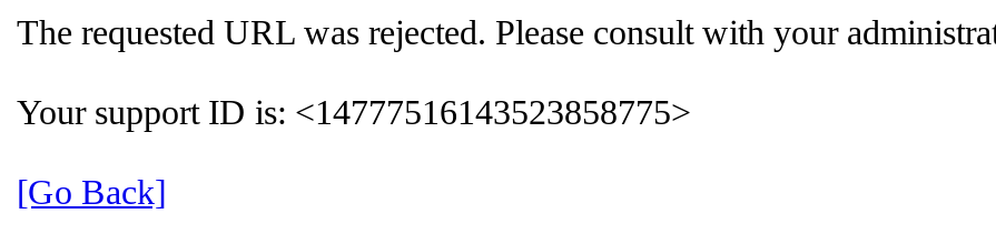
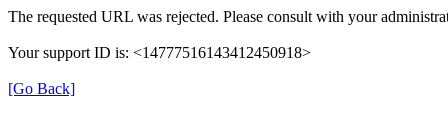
- Your support ID is: <14777516143523858775>
+ Your support ID is: <14777516143412450918>
